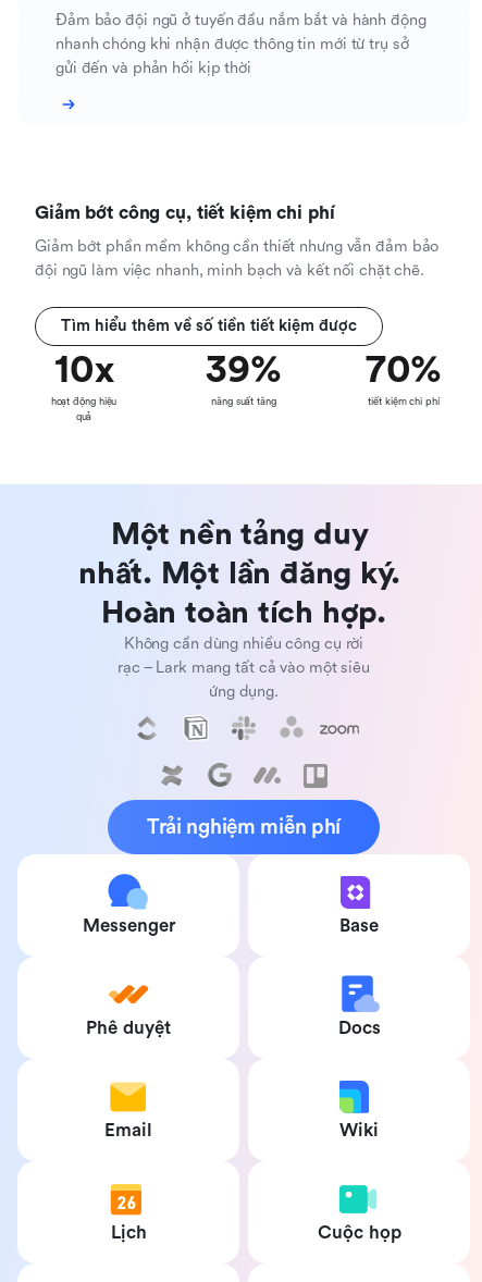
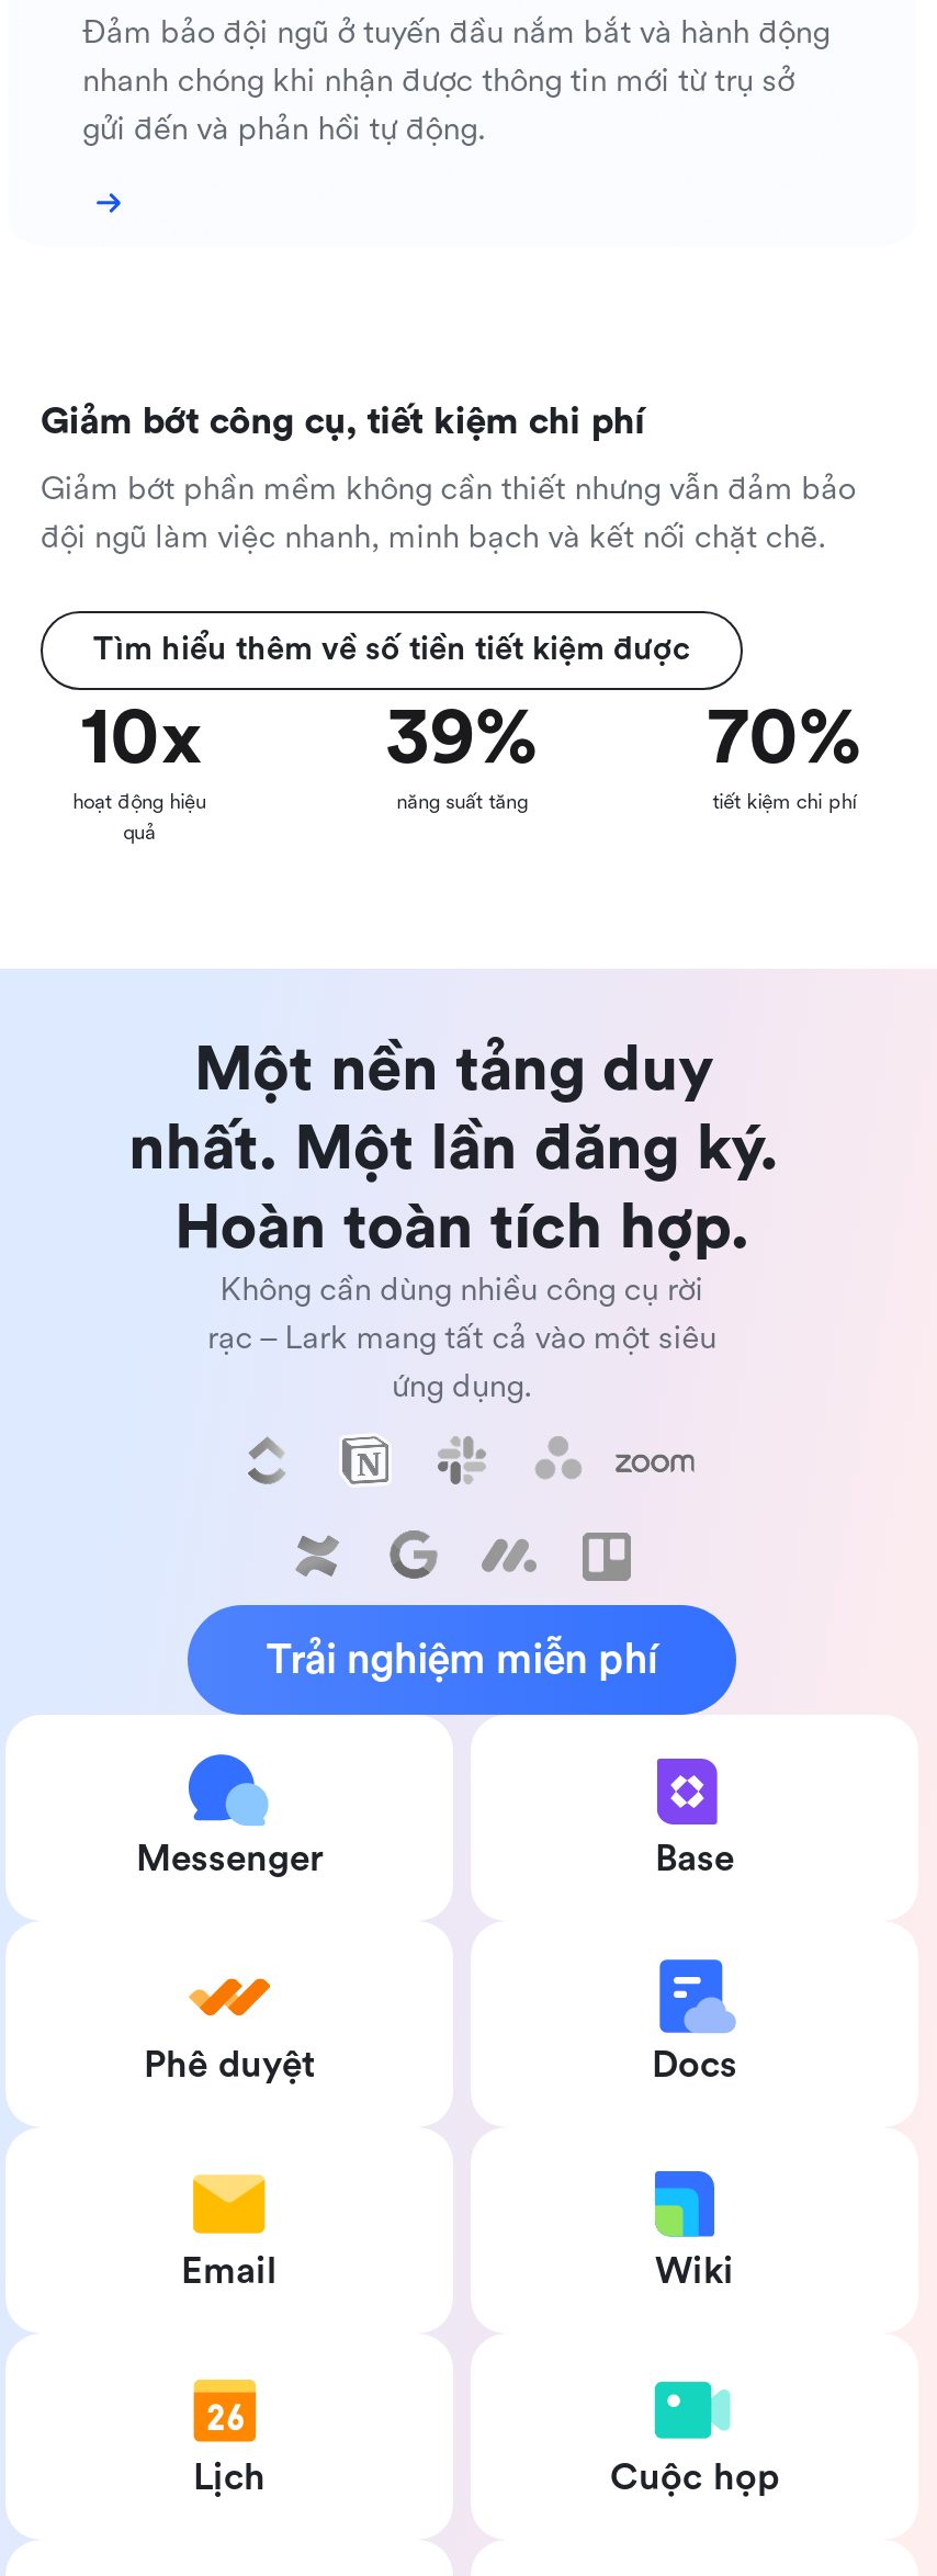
- gửi đến và phản hồi kịp thời
+ gửi đến và phản hồi tự động.
